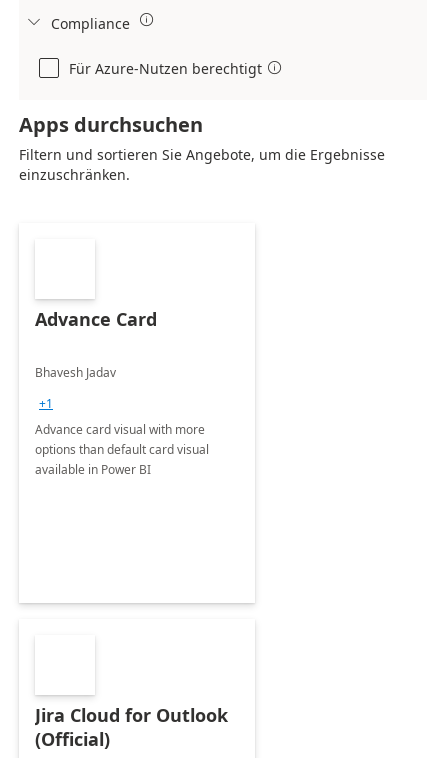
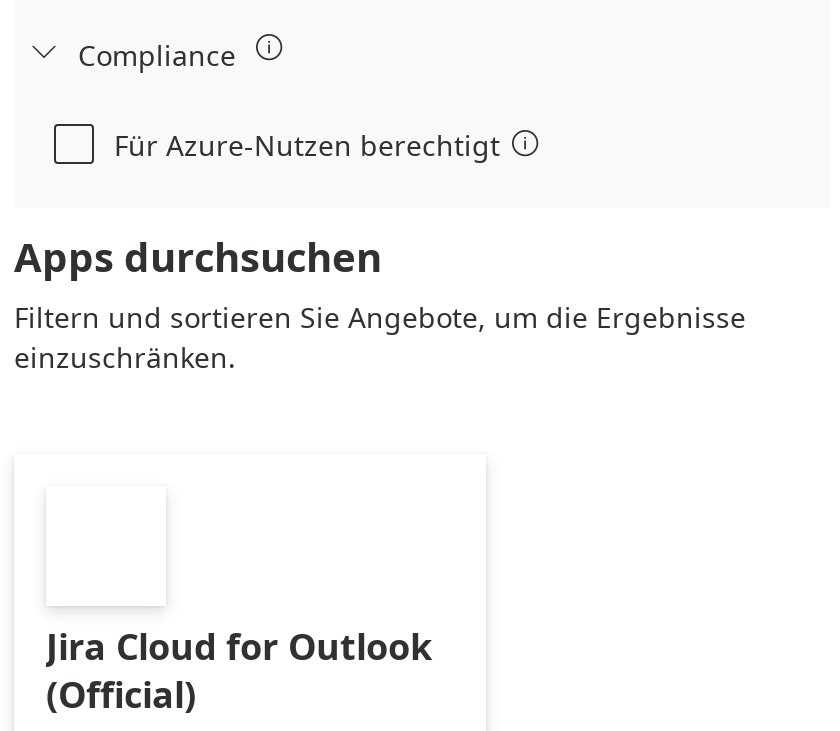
- Advance Card
- Bhavesh Jadav
- +1
- Advance card visual with more
- options than default card visual
- available in Power BI
